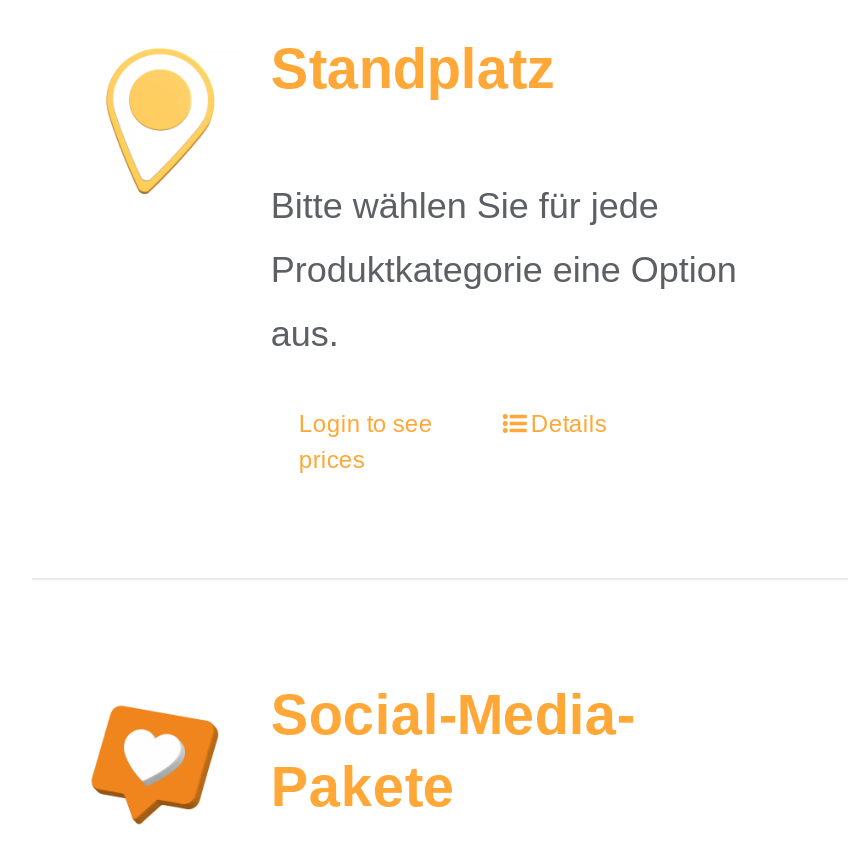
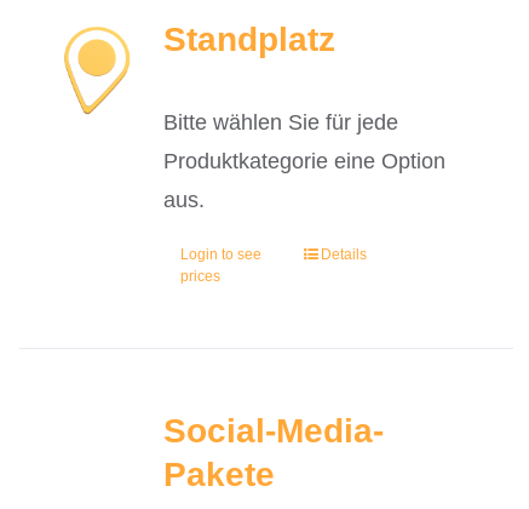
- [image]
